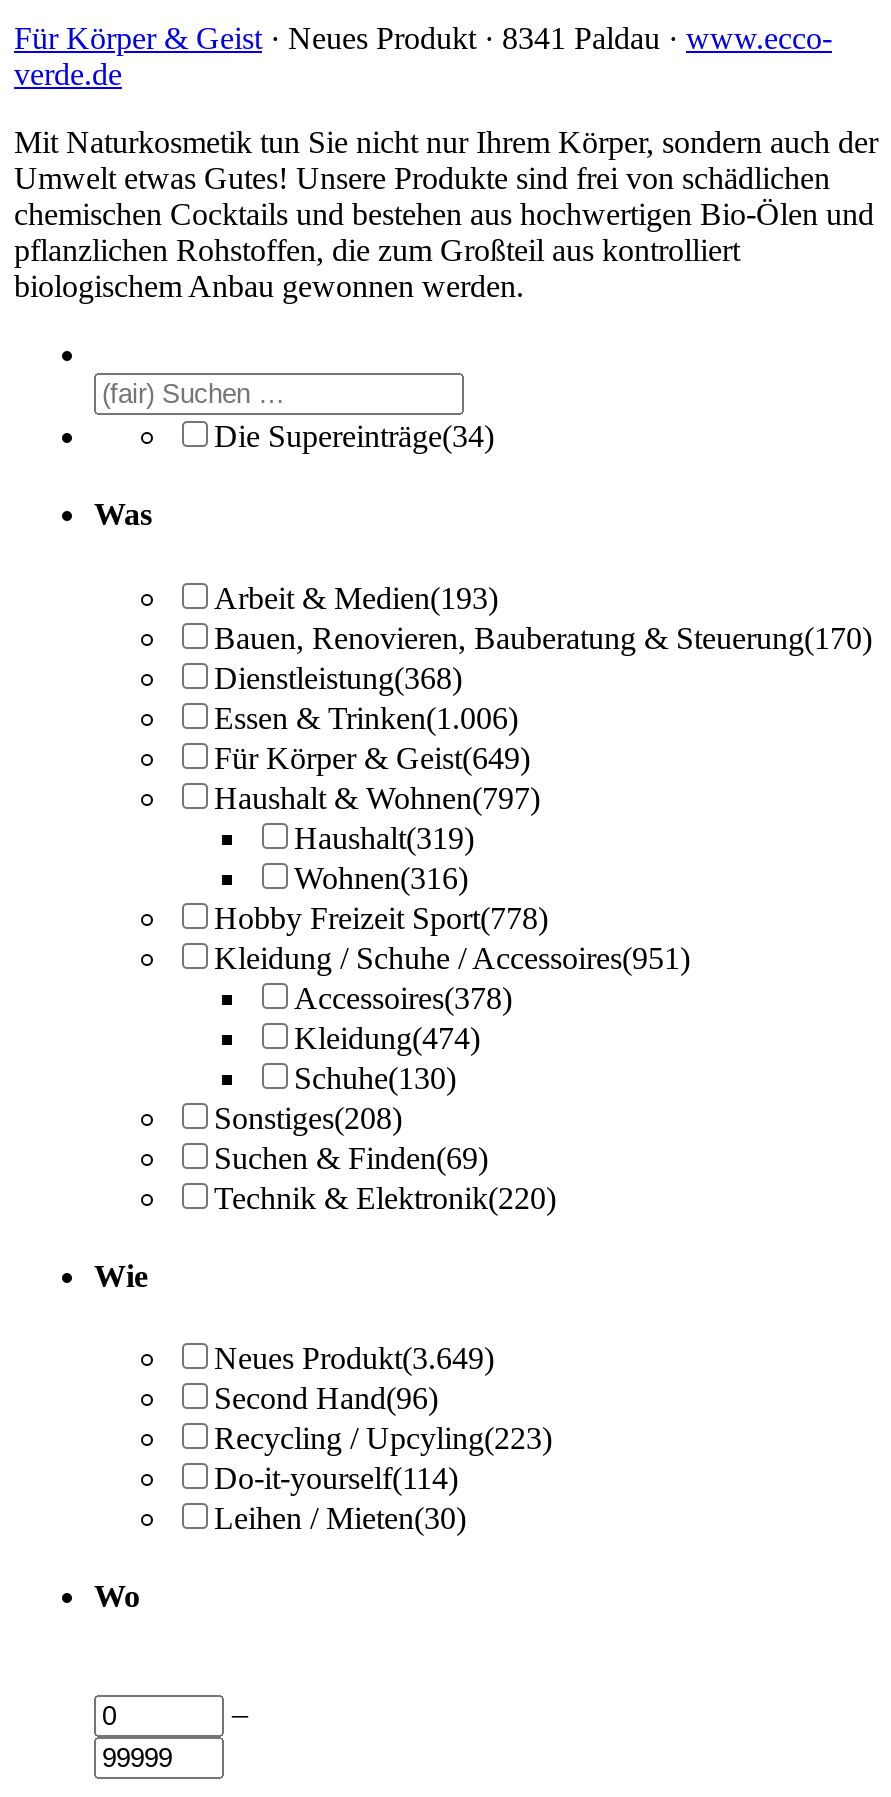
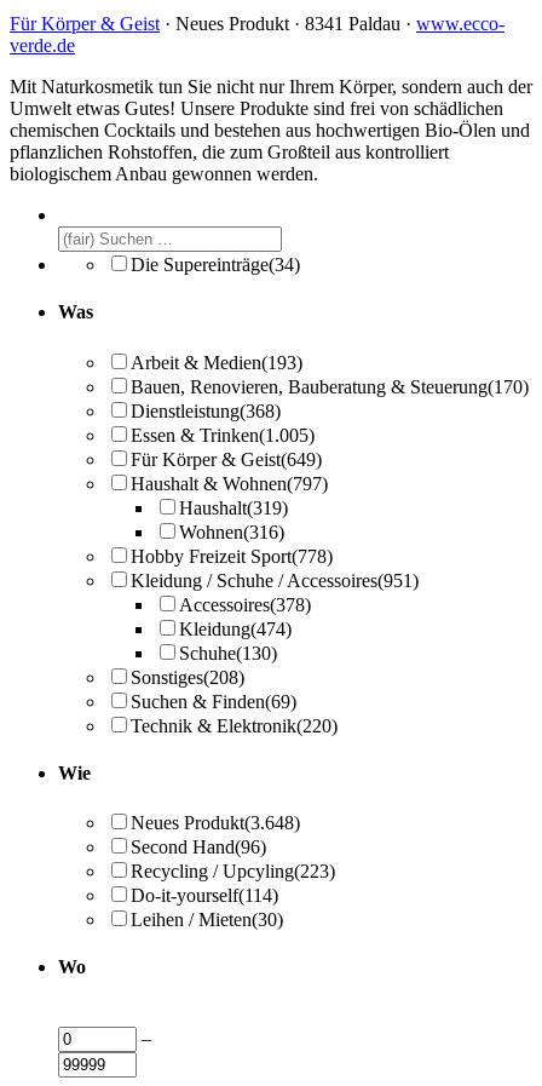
- Essen & Trinken(1.006)
+ Essen & Trinken(1.005)

- Neues Produkt(3.649)
+ Neues Produkt(3.648)
